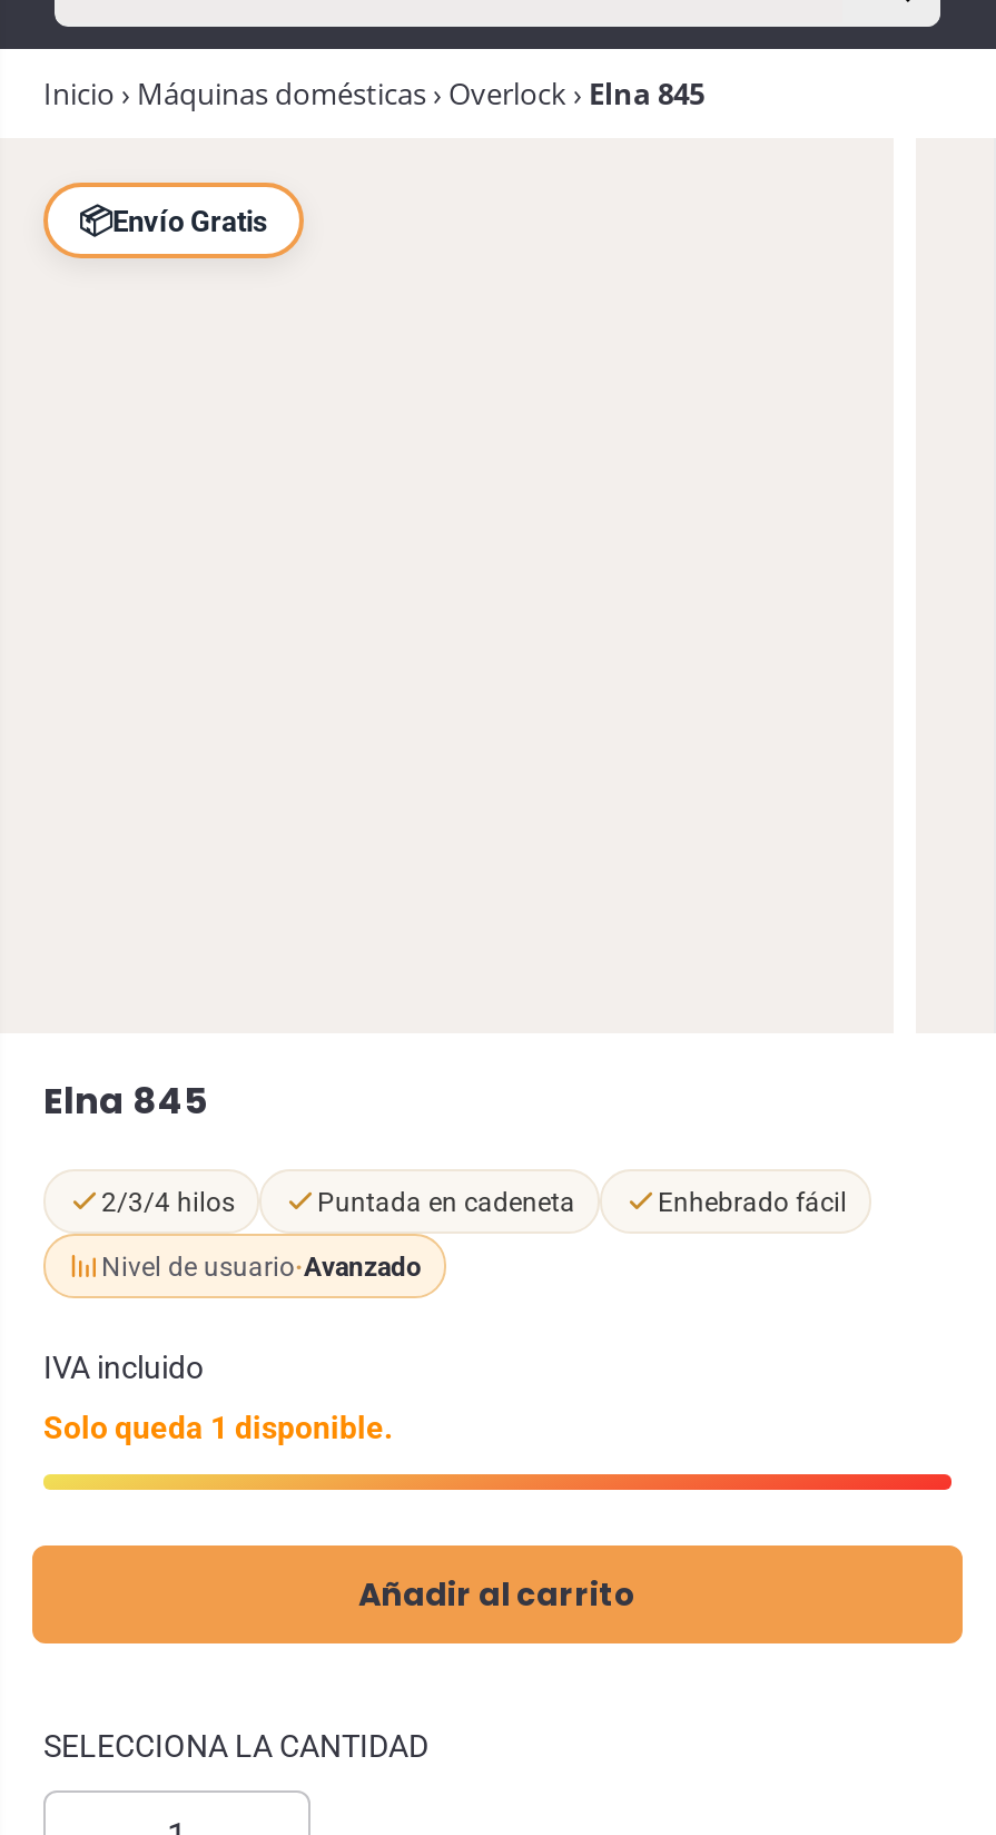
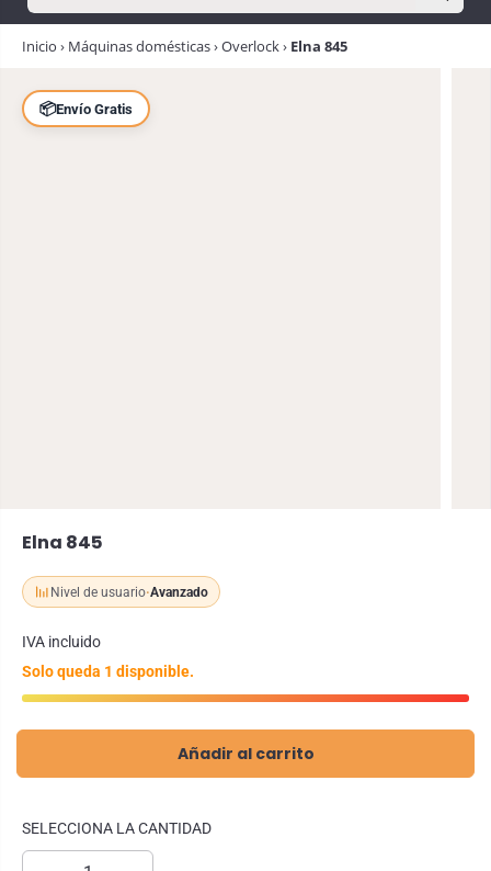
- 2/3/4 hilos
- Puntada en cadeneta
- Enhebrado fácil
